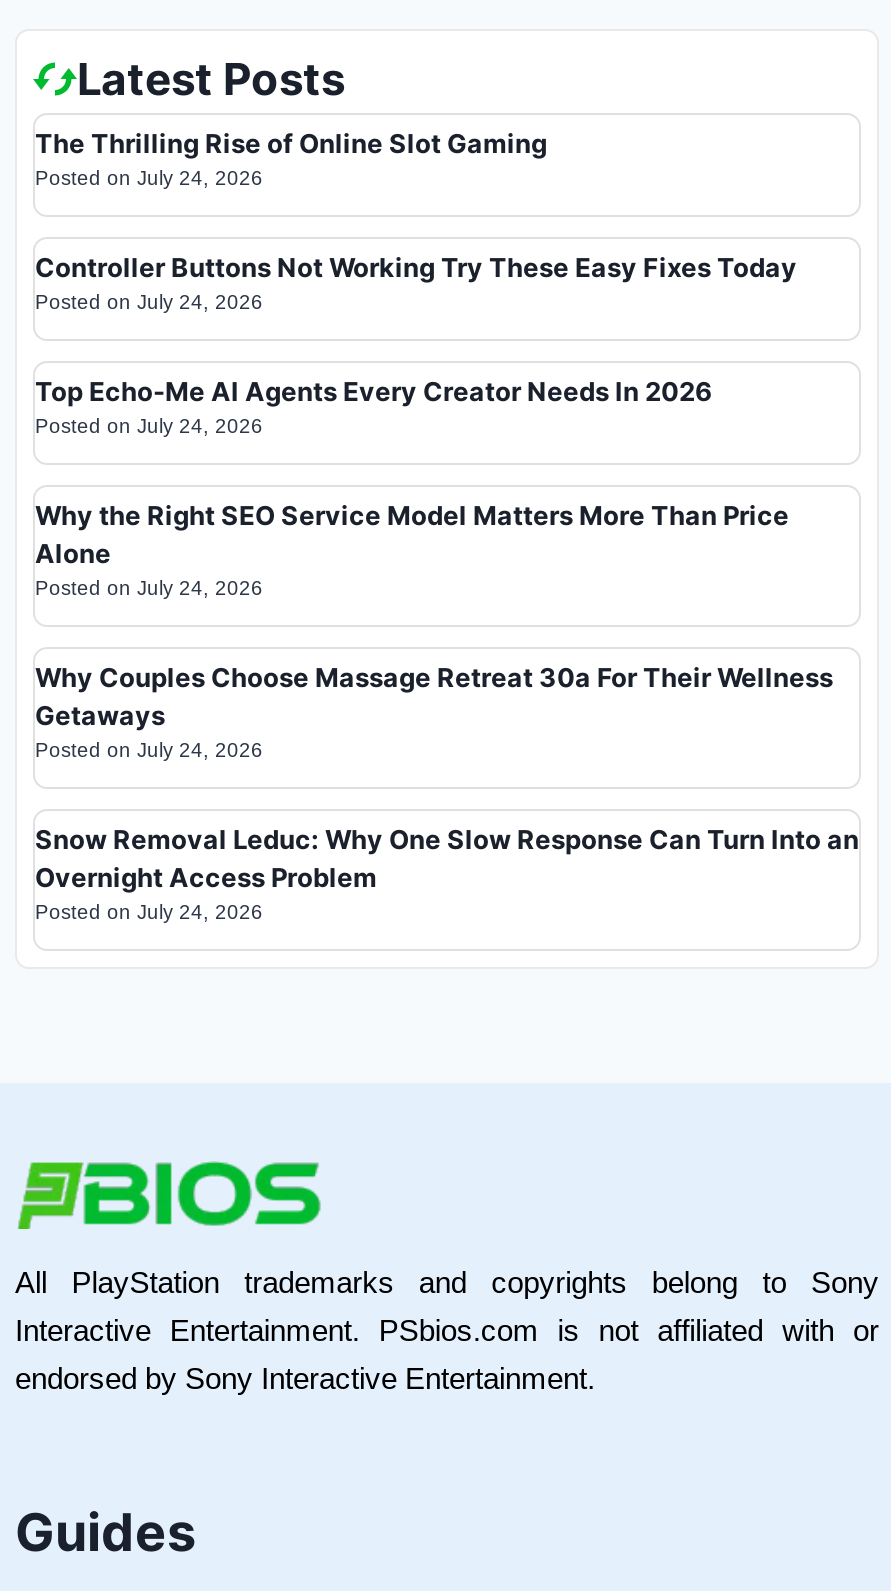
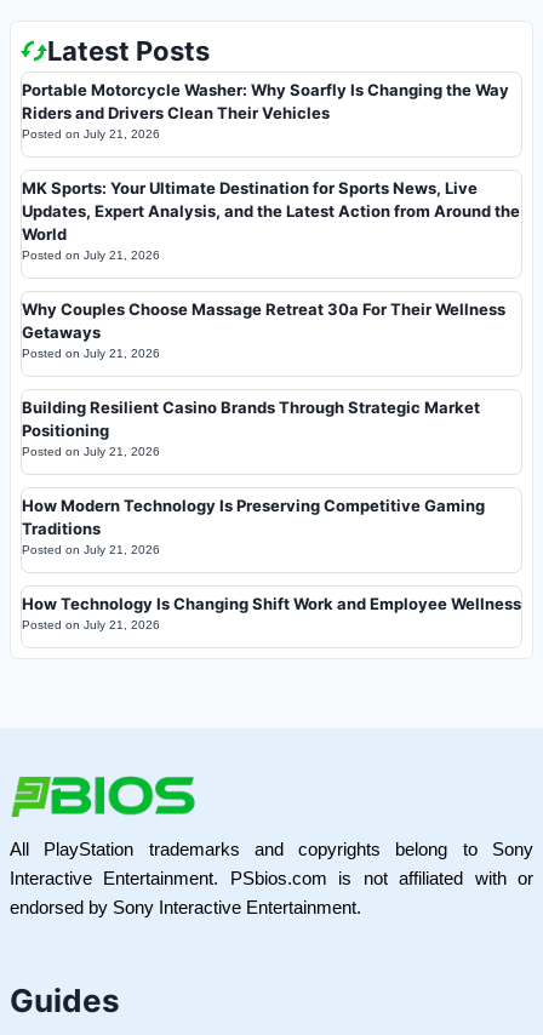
- The Thrilling Rise of Online Slot Gaming
- Posted on July 24, 2026
- Controller Buttons Not Working Try These Easy Fixes Today
- Posted on July 24, 2026
- Top Echo-Me AI Agents Every Creator Needs In 2026
- Posted on July 24, 2026
- Why the Right SEO Service Model Matters More Than Price
- Alone
- Posted on July 24, 2026
+ Portable Motorcycle Washer: Why Soarfly Is Changing the Way
+ Riders and Drivers Clean Their Vehicles
+ Posted on July 21, 2026
+ MK Sports: Your Ultimate Destination for Sports News, Live
+ Updates, Expert Analysis, and the Latest Action from Around the
+ World
+ Posted on July 21, 2026

moved up: Why Couples Choose Massage Retreat 30a For Their Wellness | Getaways

- Posted on July 24, 2026
- Snow Removal Leduc: Why One Slow Response Can Turn Into an
- Overnight Access Problem
- Posted on July 24, 2026
+ Posted on July 21, 2026
+ Building Resilient Casino Brands Through Strategic Market
+ Positioning
+ Posted on July 21, 2026
+ How Modern Technology Is Preserving Competitive Gaming
+ Traditions
+ Posted on July 21, 2026
+ How Technology Is Changing Shift Work and Employee Wellness
+ Posted on July 21, 2026
